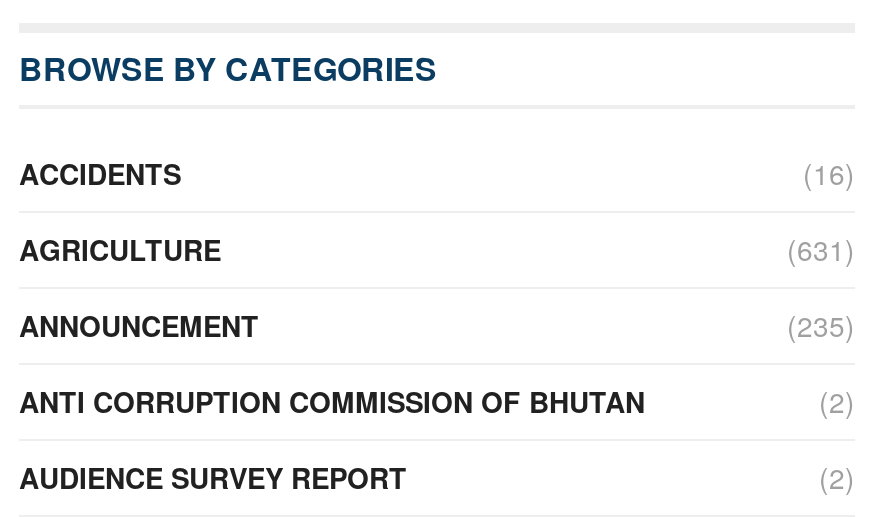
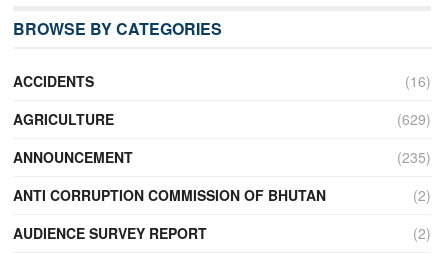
- (631)
+ (629)
